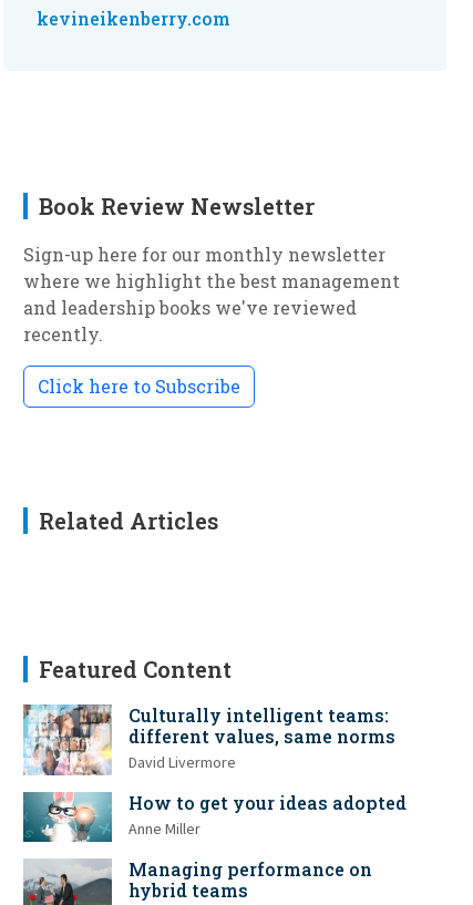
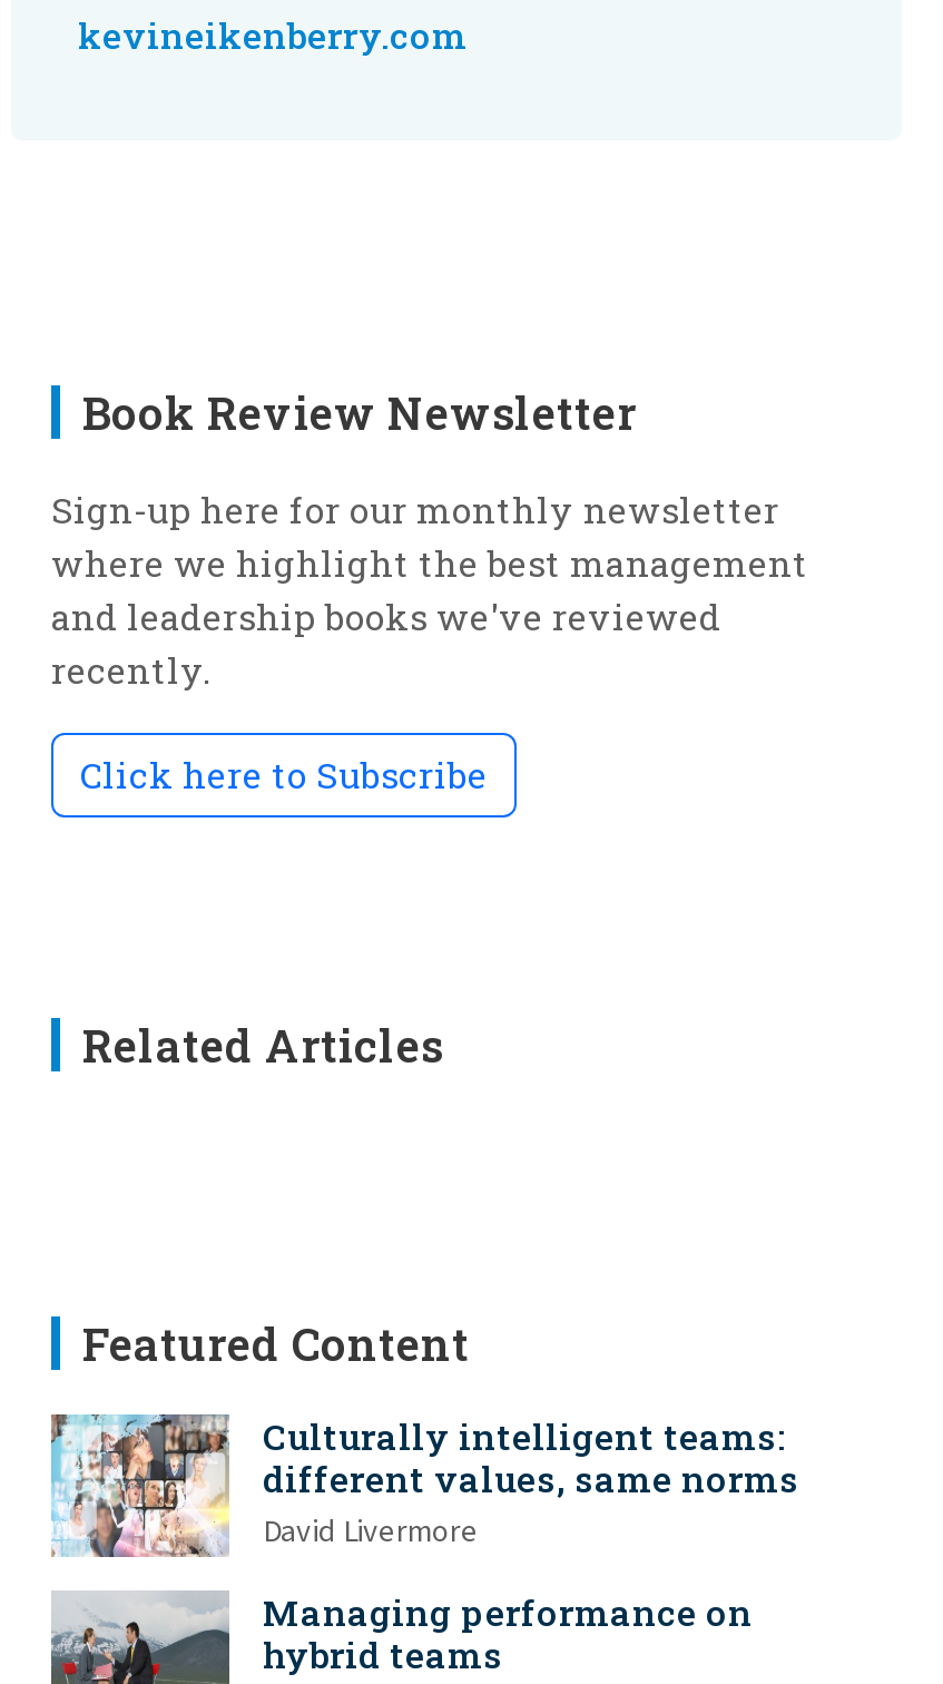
- [image]
- How to get your ideas adopted
- Anne Miller
